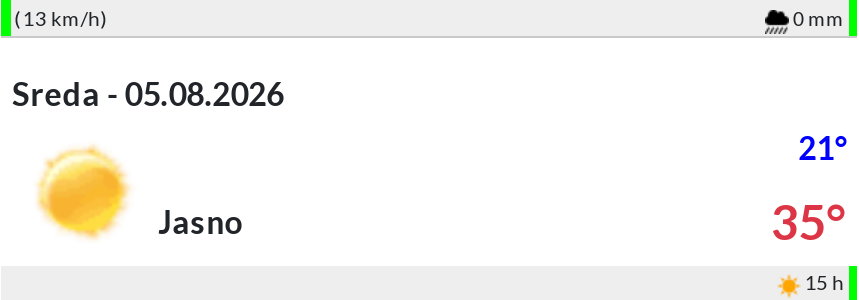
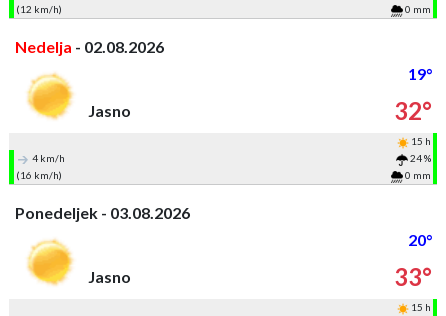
- (13 km/h)
+ (12 km/h)

- Sreda - 05.08.2026
- 21°
+ Nedelja - 02.08.2026
+ 19°

- 35°
+ 32°
+ 15 h
+ 4 km/h
+ 24 %
+ (16 km/h)
+ 0 mm
+ Ponedeljek - 03.08.2026
+ 20°
+ Jasno
+ 33°
